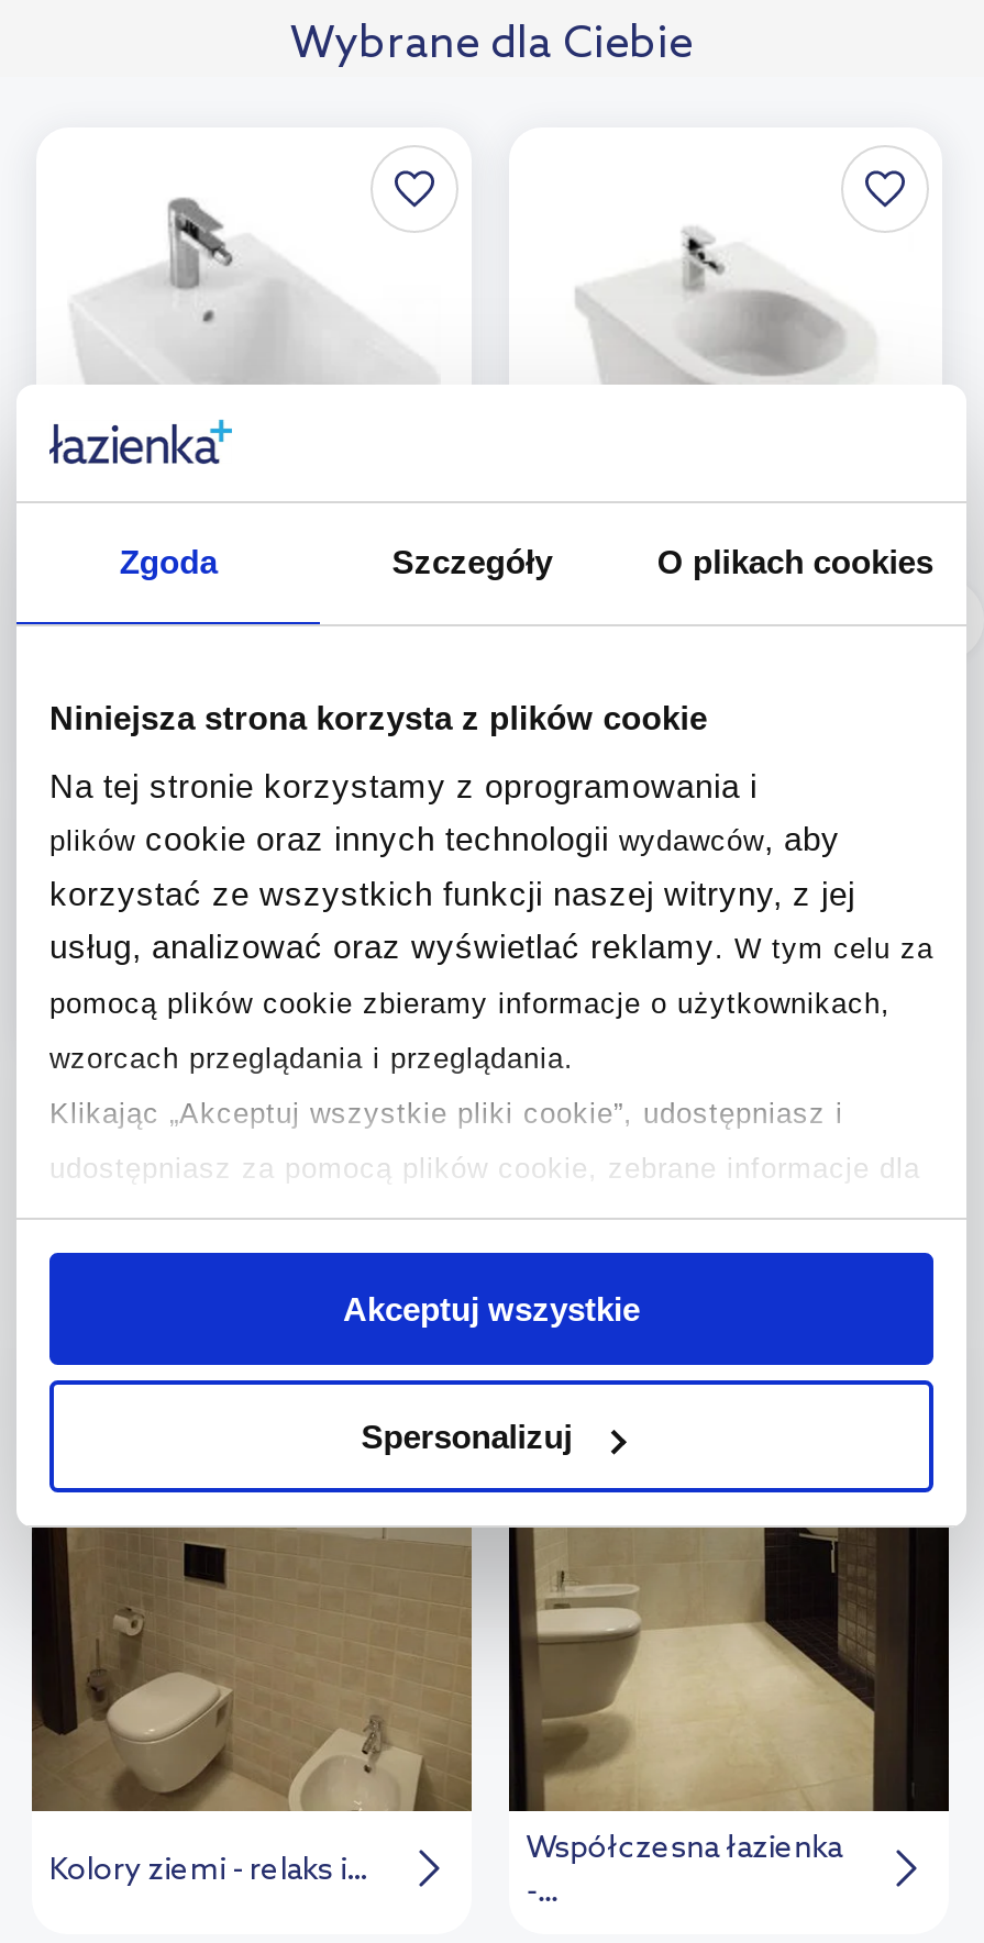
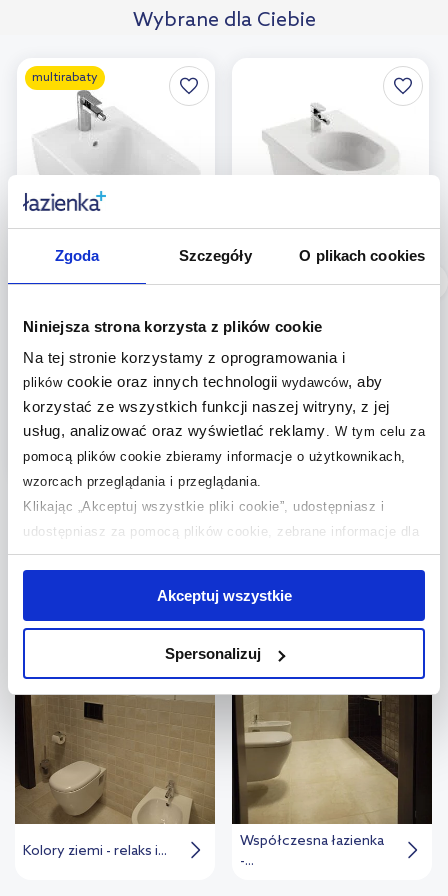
+ multirabaty
